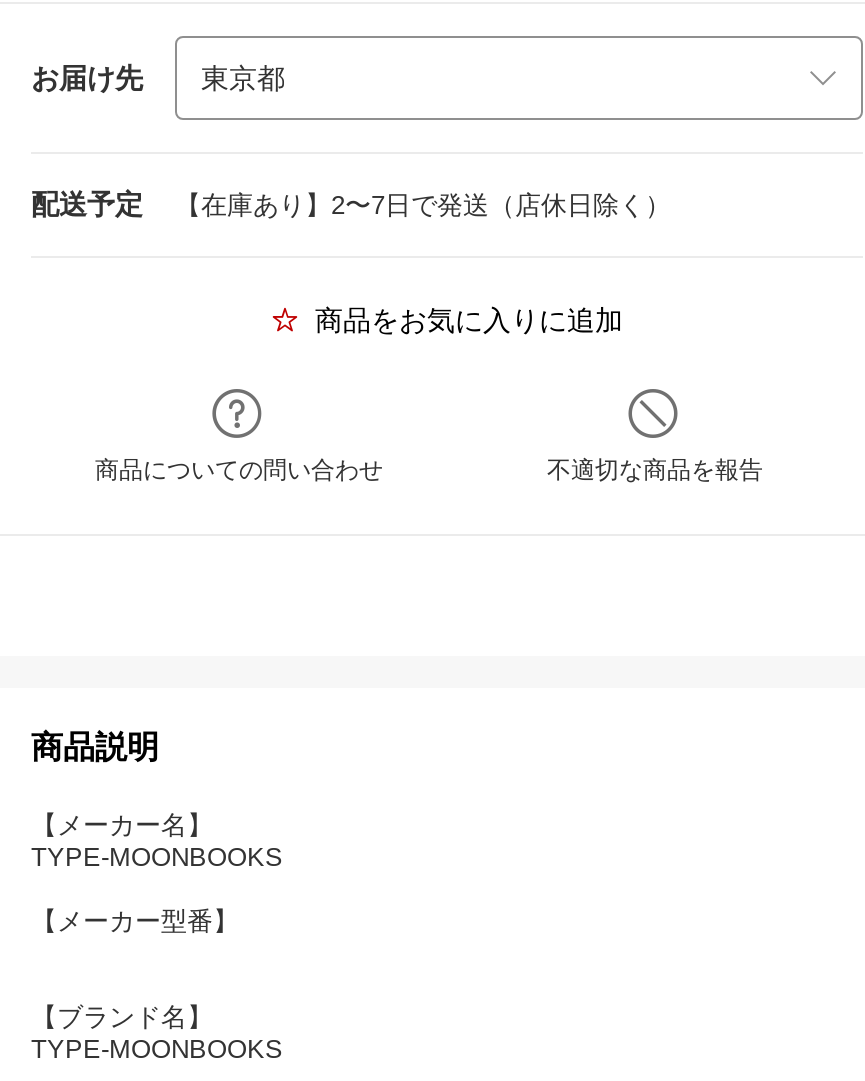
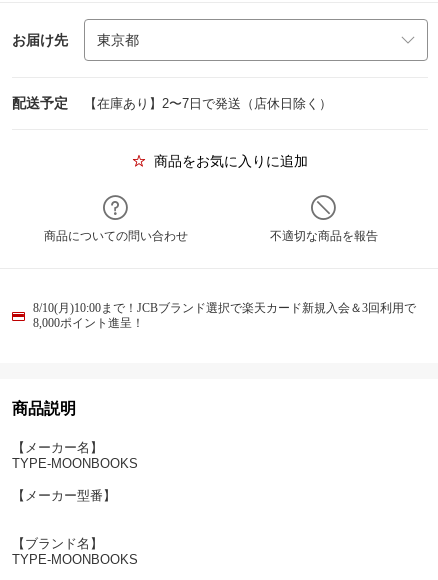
+ 8/10(月)10:00まで！JCBブランド選択で楽天カード新規入会＆3回利用で
+ 8,000ポイント進呈！
